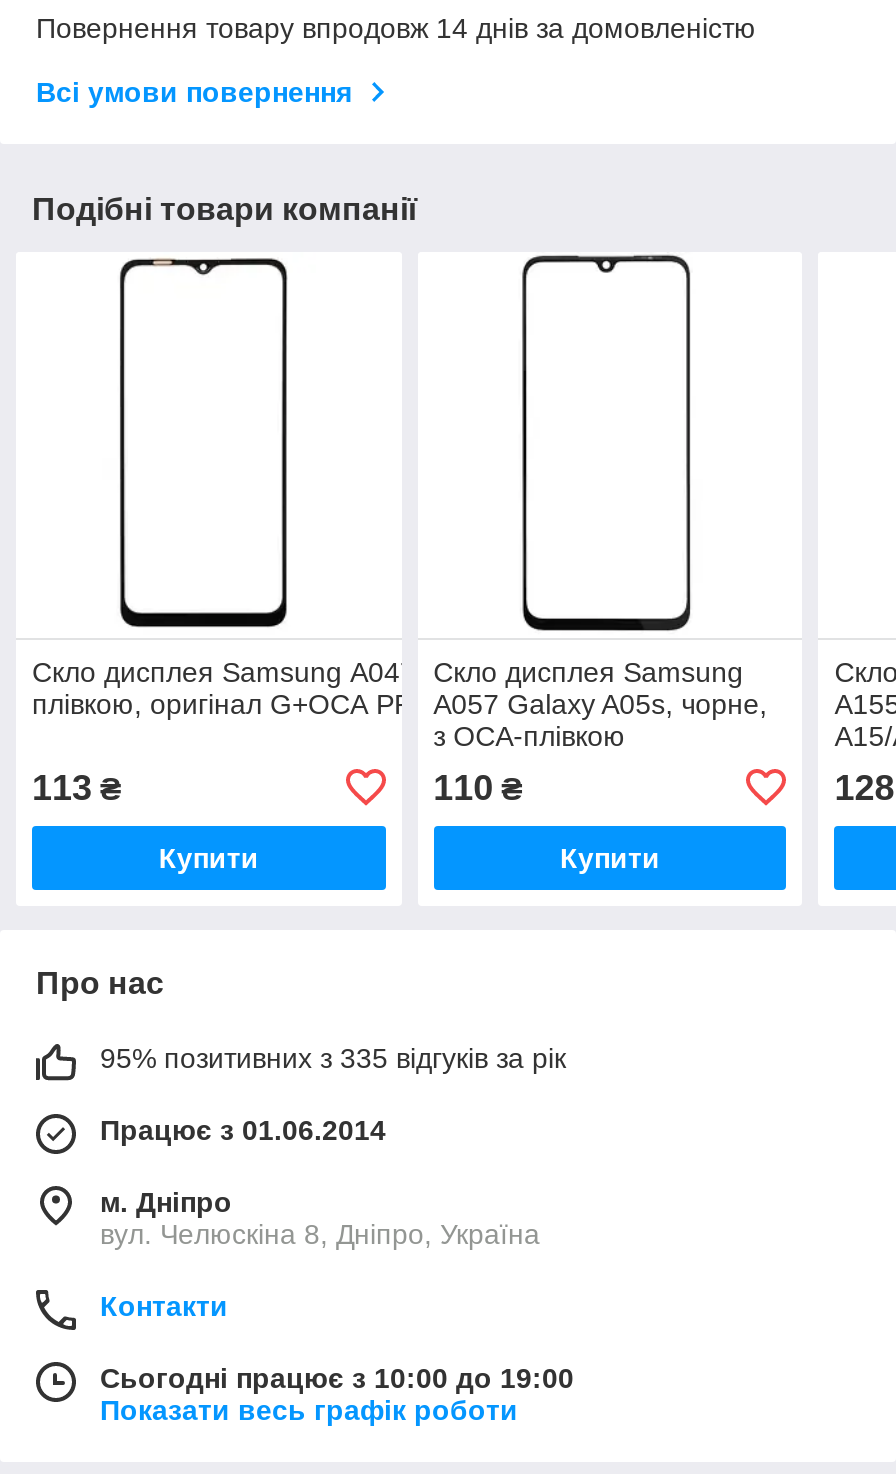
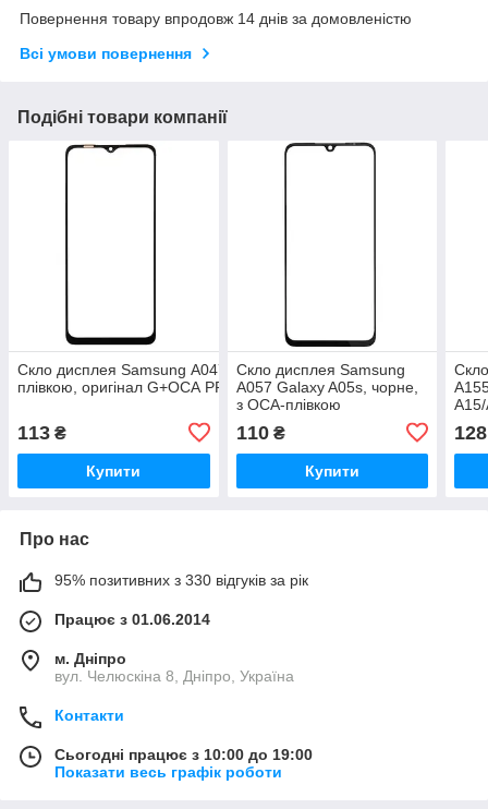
- 95% позитивних з 335 відгуків за рік
+ 95% позитивних з 330 відгуків за рік
